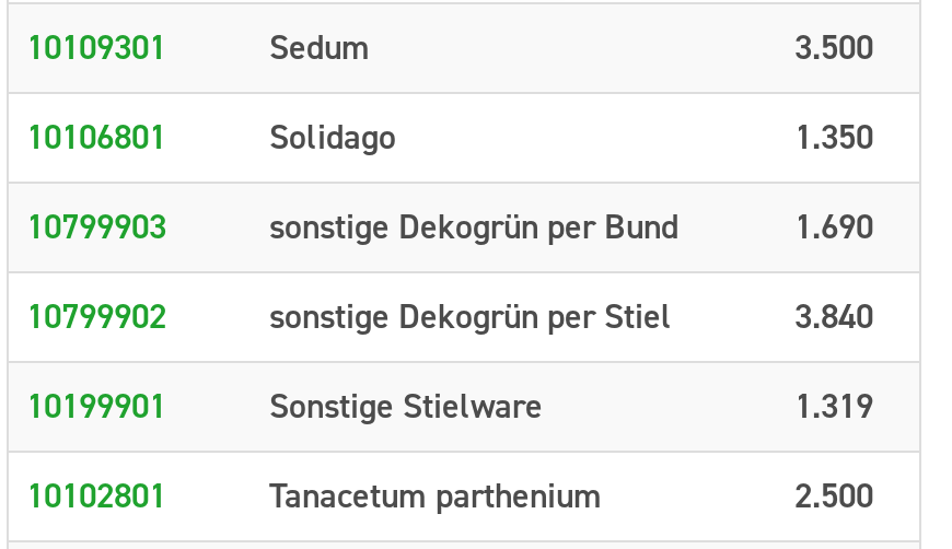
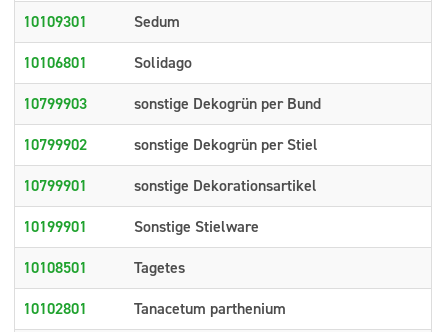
- 3.500

- 1.350

- 1.690

- 3.840
+ 10799901
+ sonstige Dekorationsartikel

- 1.319
+ 10108501
+ Tagetes

- 2.500
